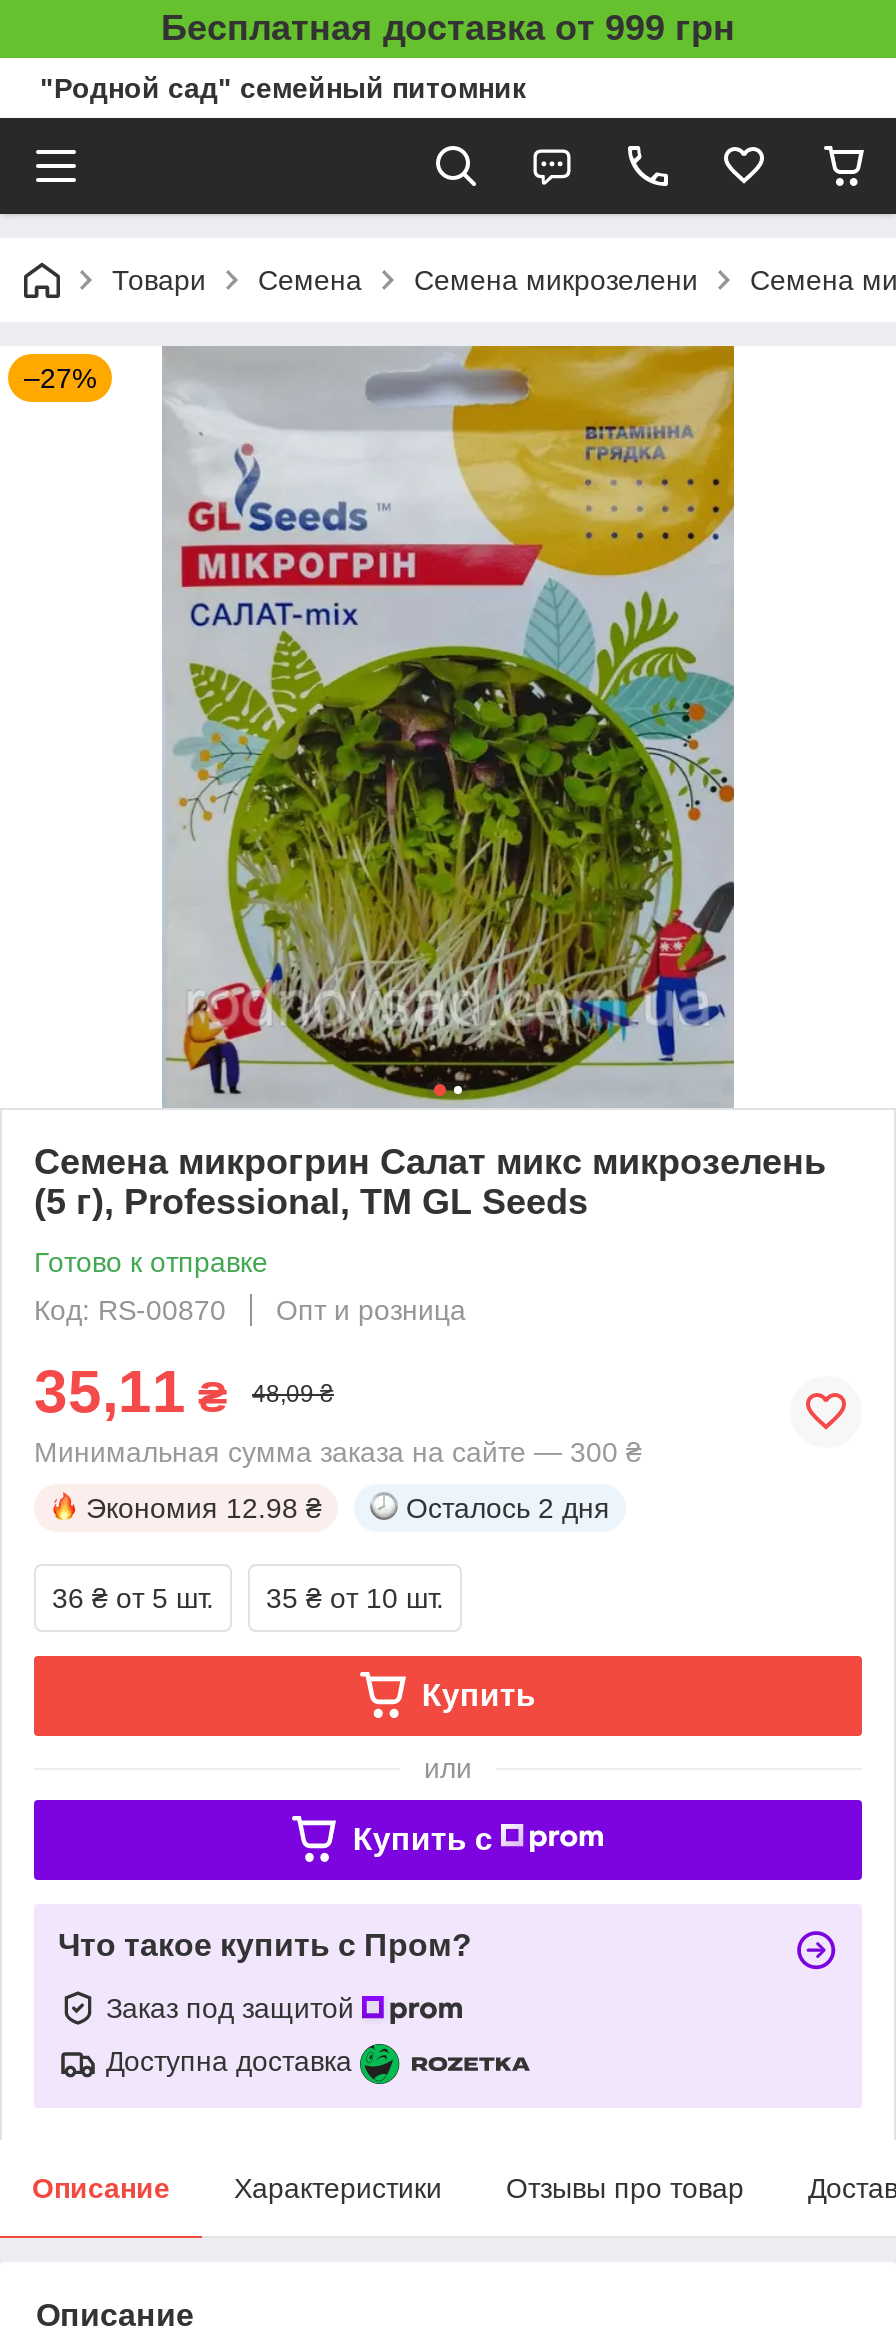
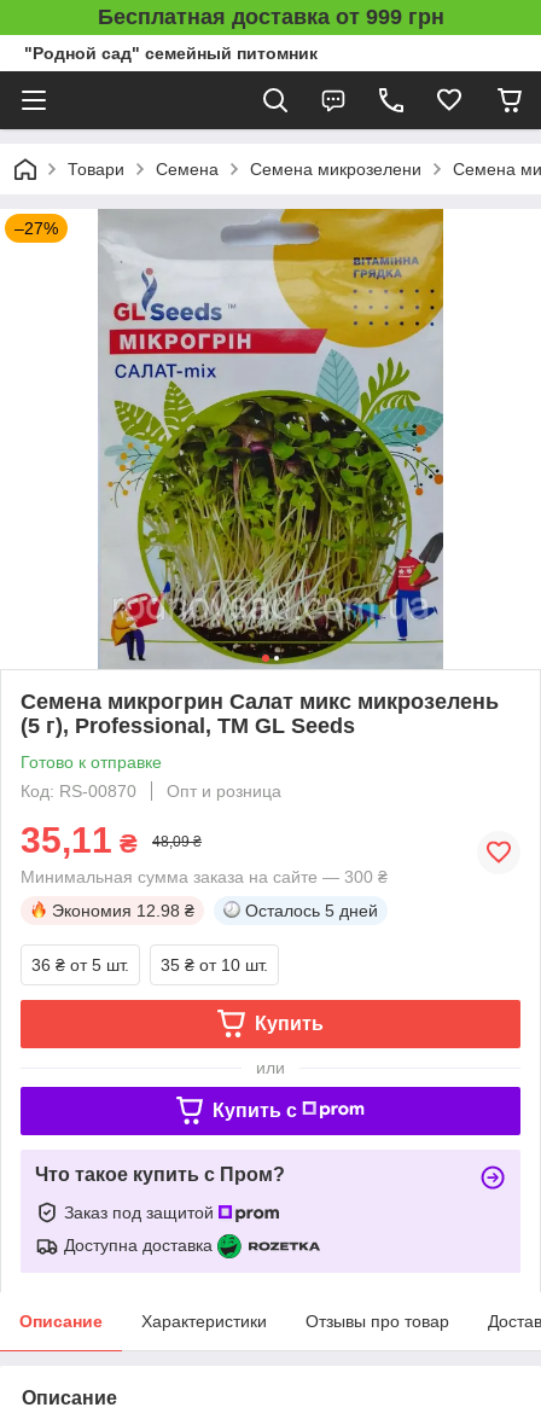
- Осталось 2 дня
+ Осталось 5 дней
